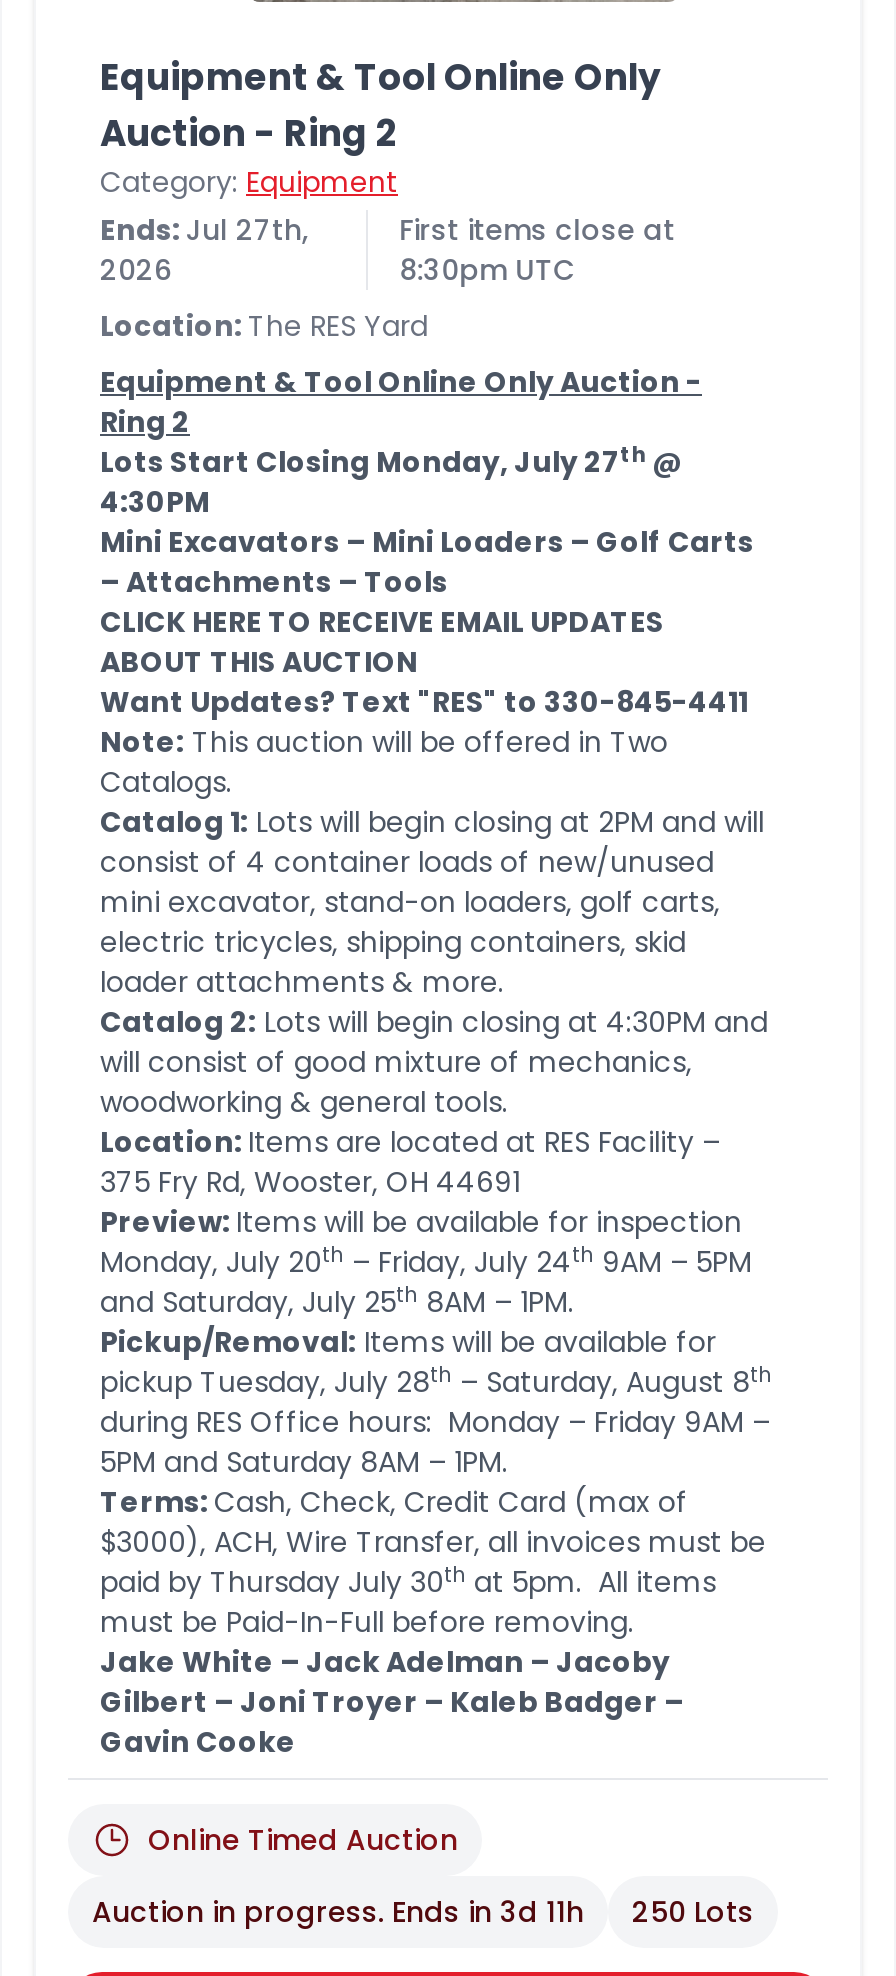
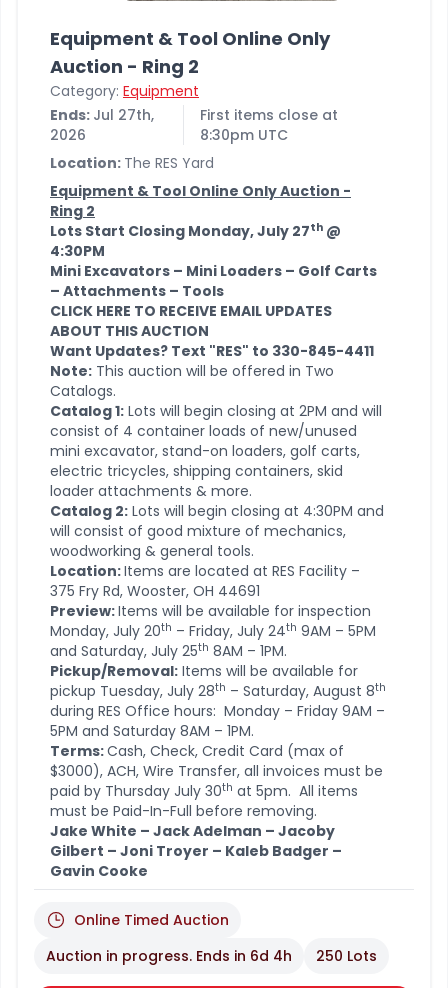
- Auction in progress. Ends in 3d 11h
+ Auction in progress. Ends in 6d 4h
